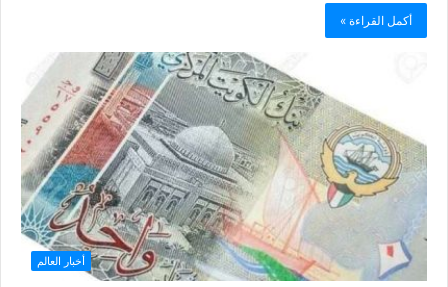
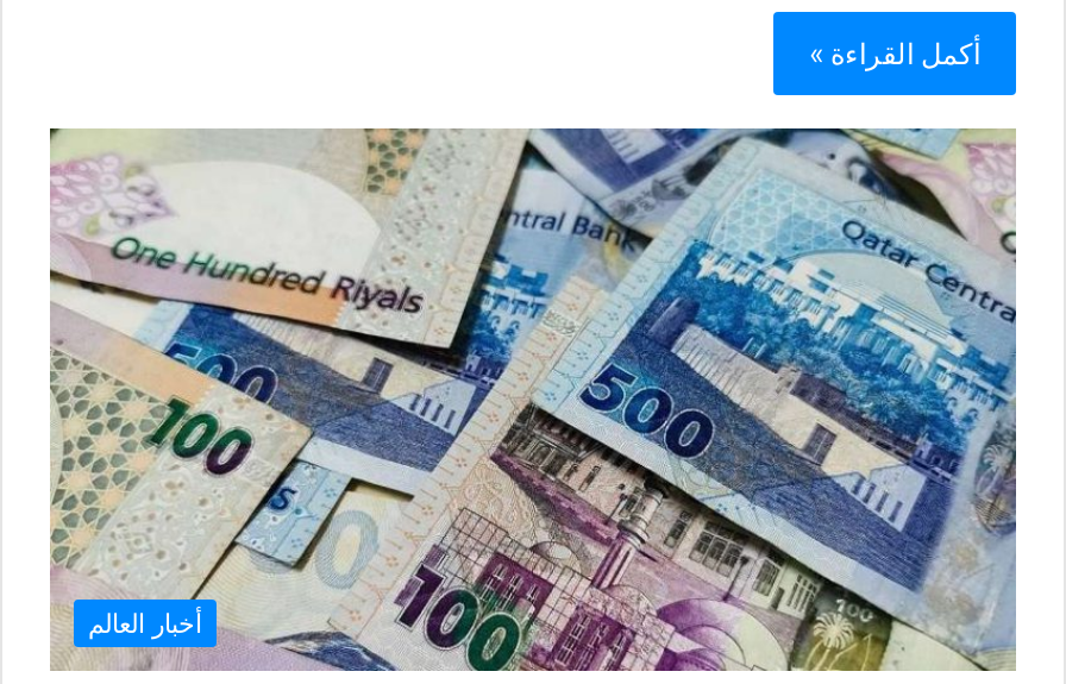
- [image]
+ [image]
